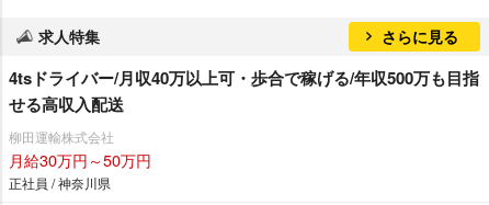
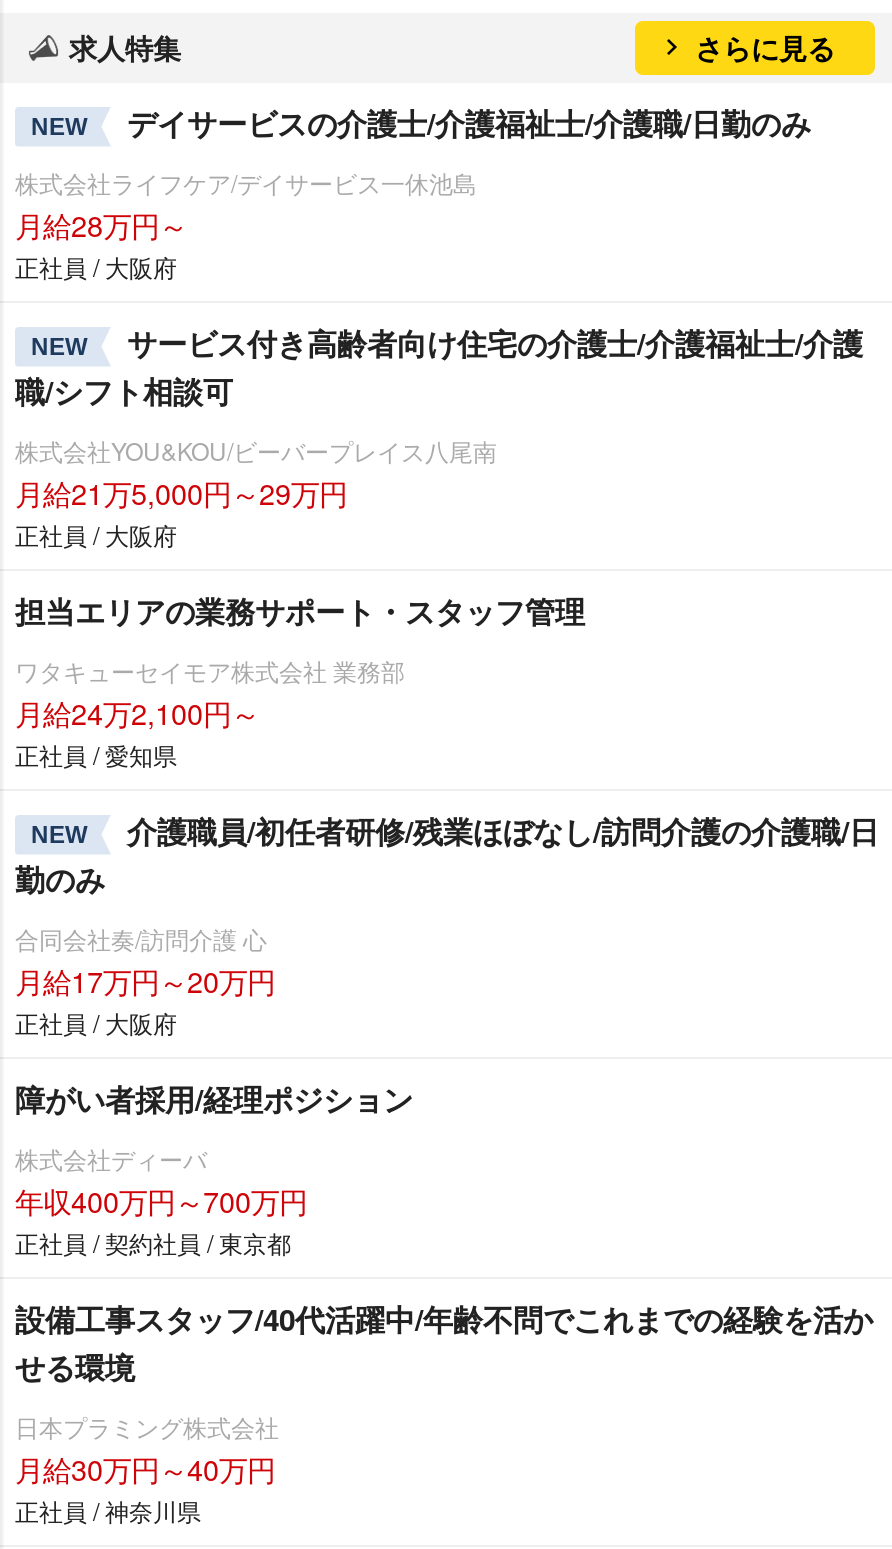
- 4tsドライバー/月収40万以上可・歩合で稼げる/年収500万も目指
- せる高収入配送
- 柳田運輸株式会社
- 月給30万円～50万円
+ NEW
+ デイサービスの介護士/介護福祉士/介護職/日勤のみ
+ 株式会社ライフケア/デイサービス一休池島
+ 月給28万円～
+ 正社員 / 大阪府
+ NEW
+ サービス付き高齢者向け住宅の介護士/介護福祉士/介護
+ 職/シフト相談可
+ 株式会社YOU&KOU/ビーバープレイス八尾南
+ 月給21万5,000円～29万円
+ 正社員 / 大阪府
+ 担当エリアの業務サポート・スタッフ管理
+ ワタキューセイモア株式会社 業務部
+ 月給24万2,100円～
+ 正社員 / 愛知県
+ NEW
+ 介護職員/初任者研修/残業ほぼなし/訪問介護の介護職/日
+ 勤のみ
+ 合同会社奏/訪問介護 心
+ 月給17万円～20万円
+ 正社員 / 大阪府
+ 障がい者採用/経理ポジション
+ 株式会社ディーバ
+ 年収400万円～700万円
+ 正社員 / 契約社員 / 東京都
+ 設備工事スタッフ/40代活躍中/年齢不問でこれまでの経験を活か
+ せる環境
+ 日本プラミング株式会社
+ 月給30万円～40万円
